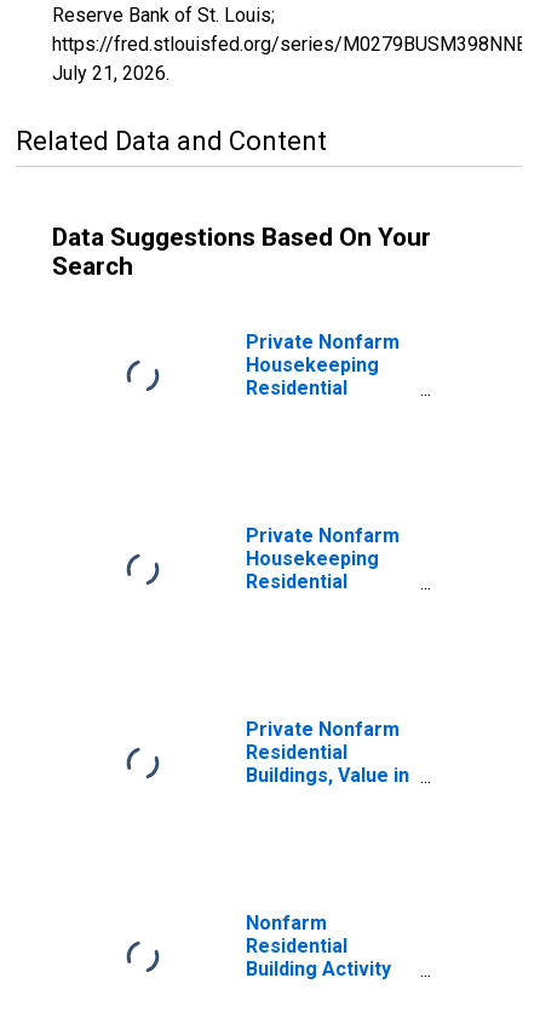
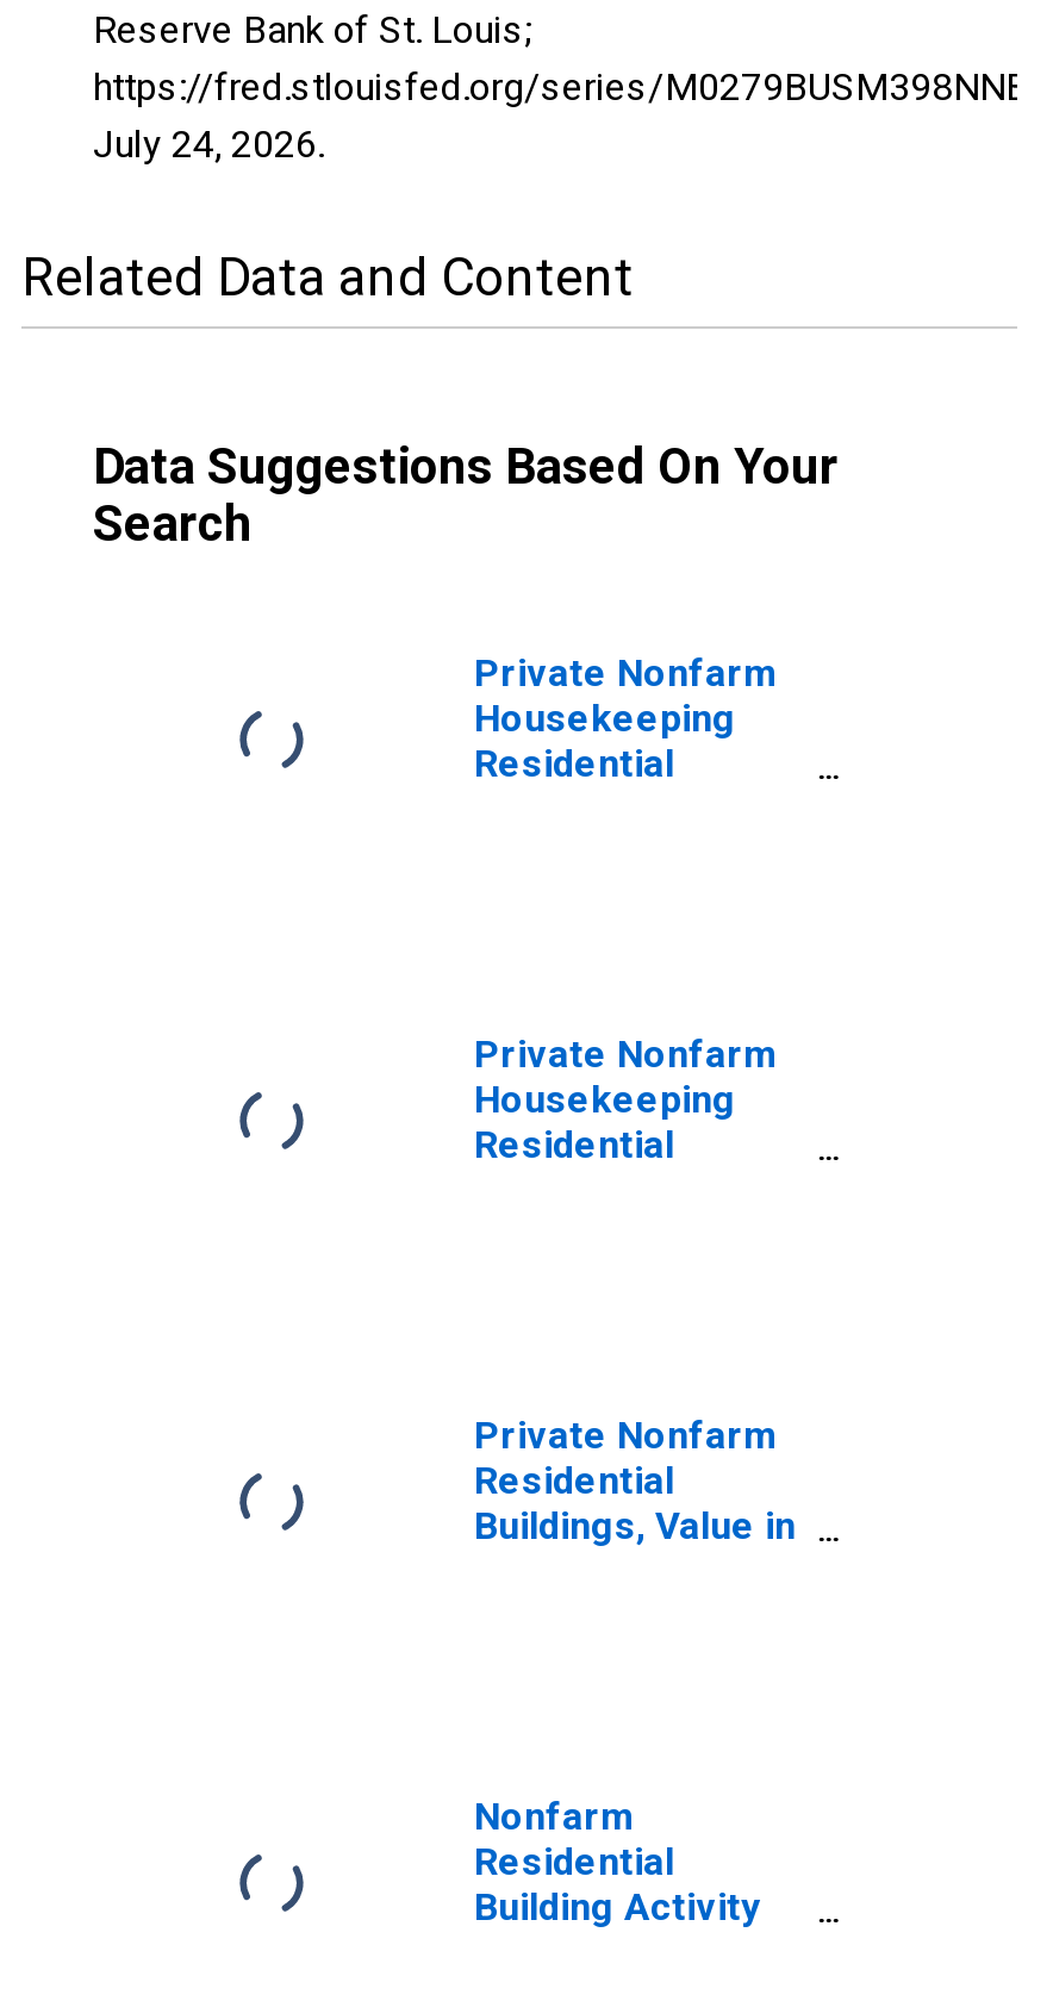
- July 21, 2026.
+ July 24, 2026.
